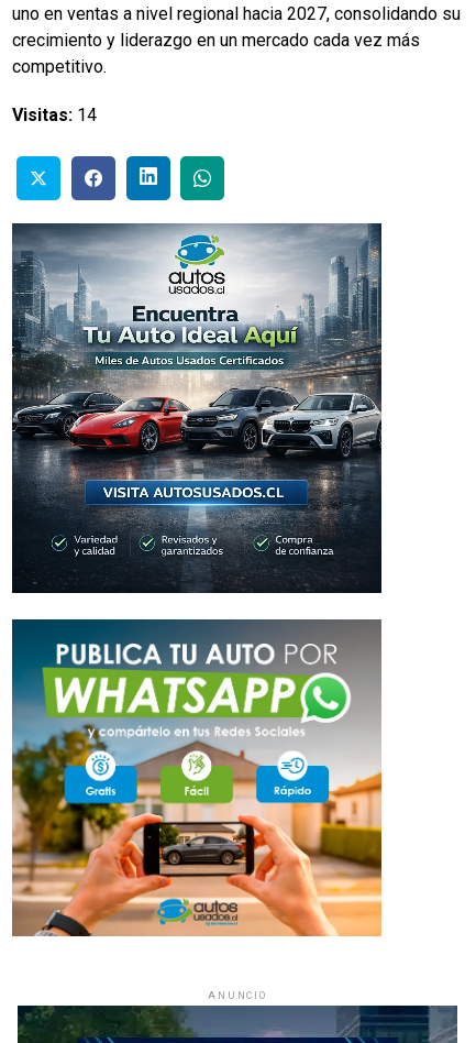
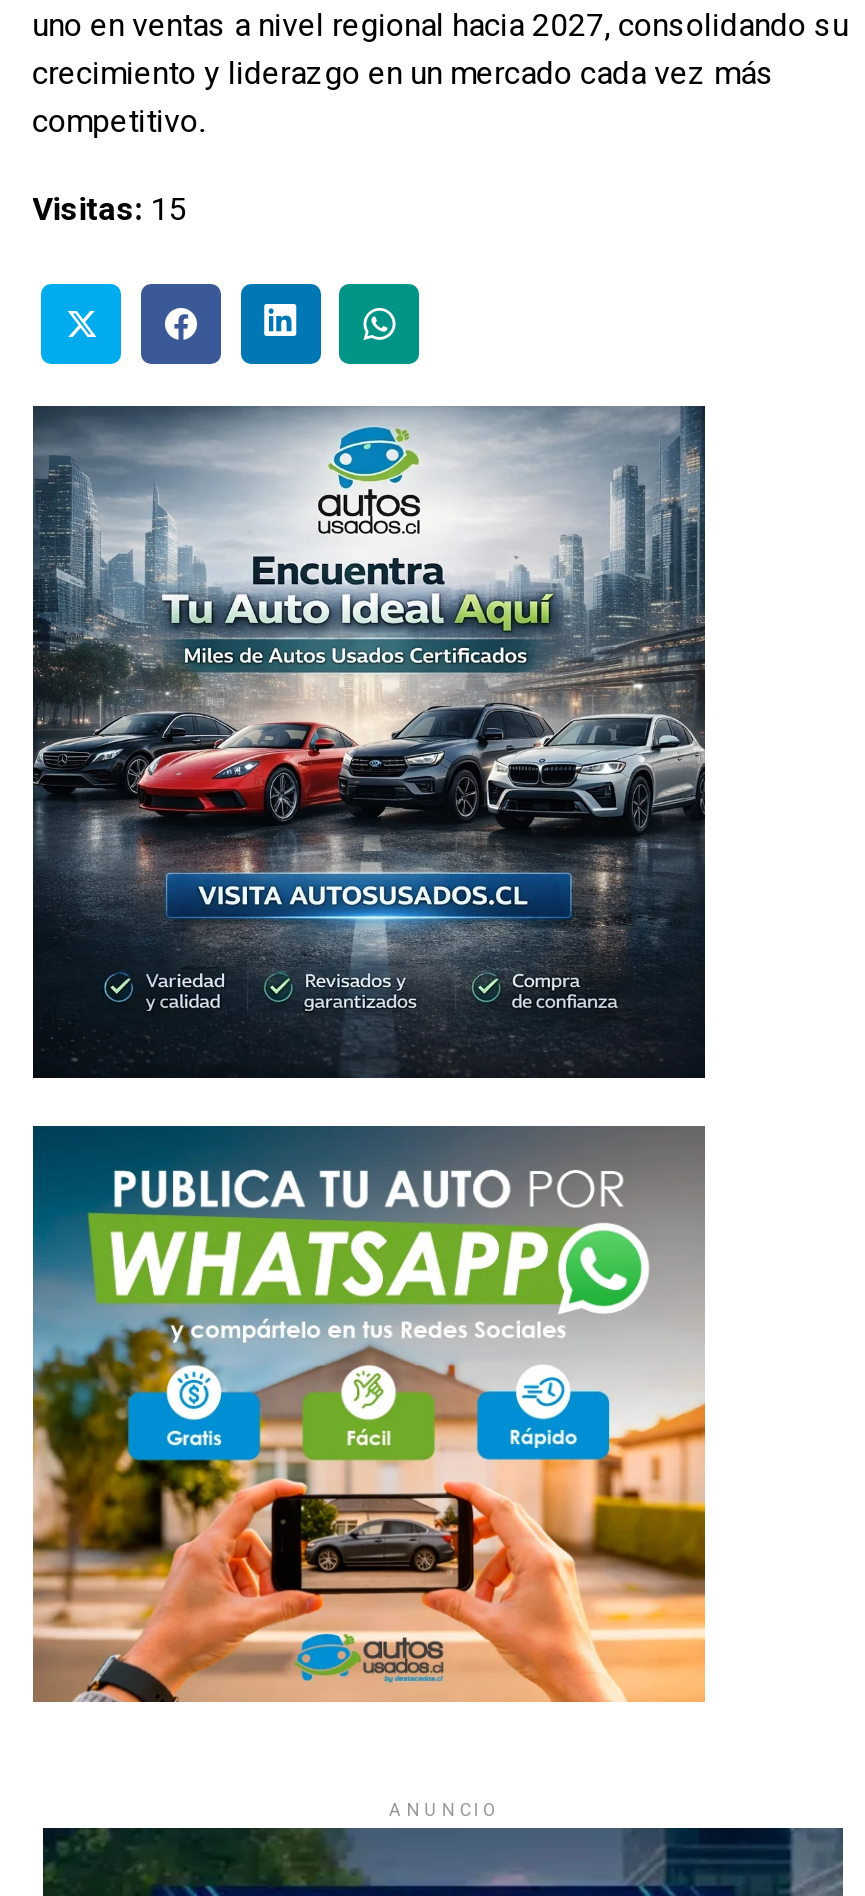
- Visitas: 14
+ Visitas: 15
